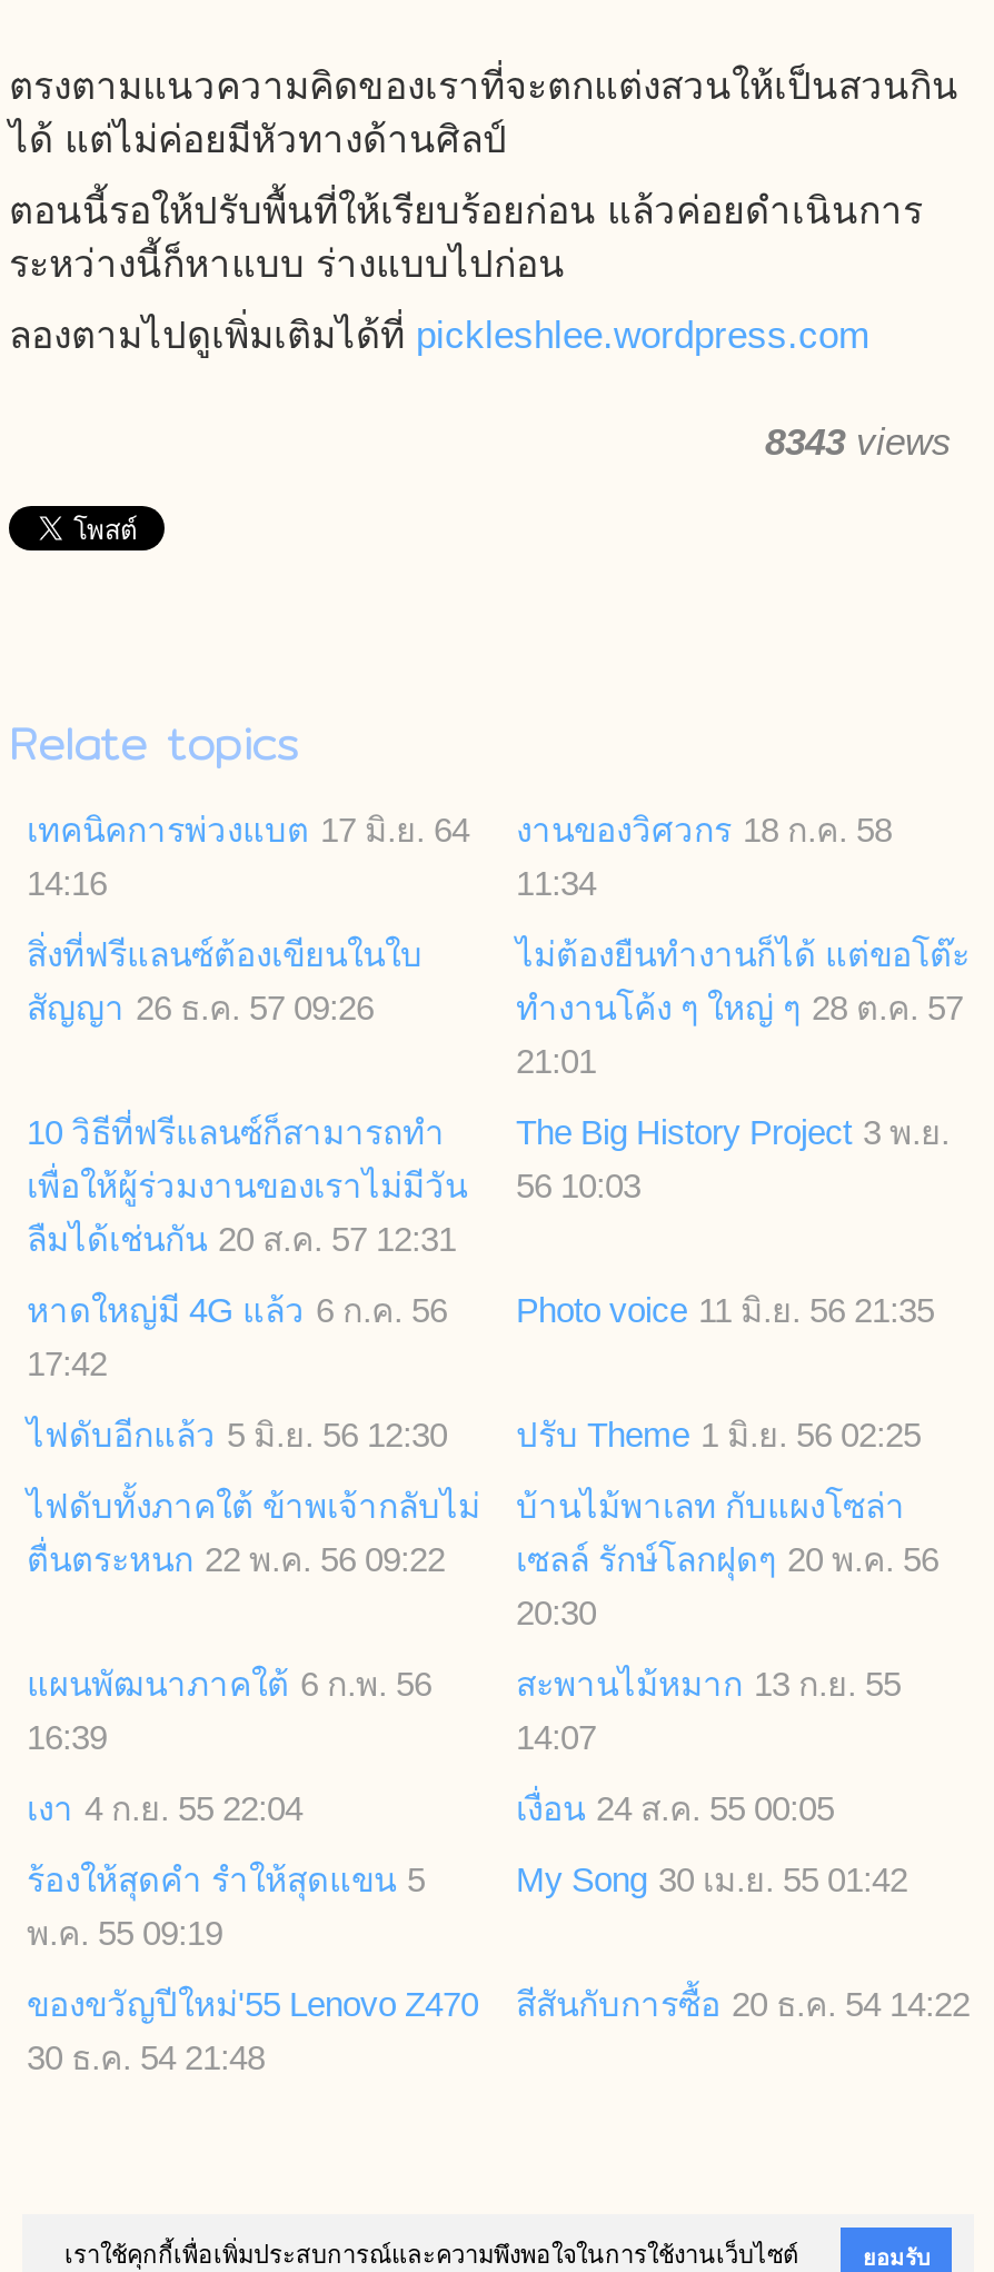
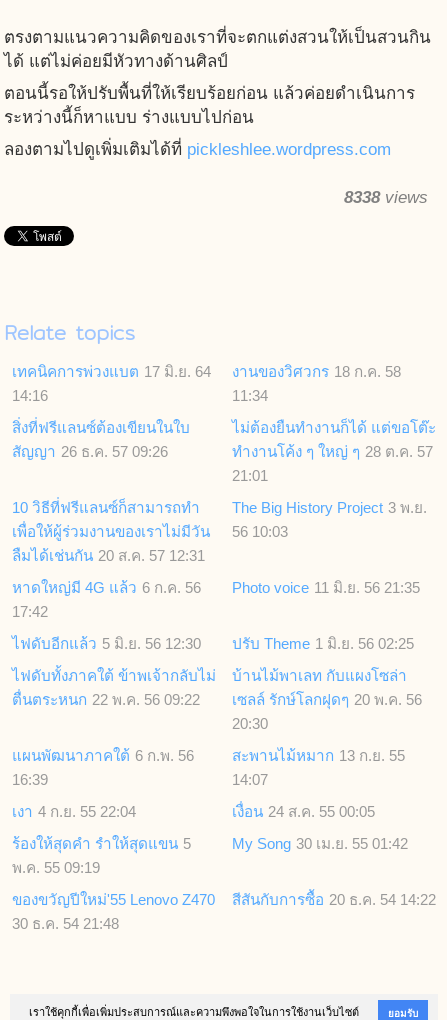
- 8343 views
+ 8338 views
